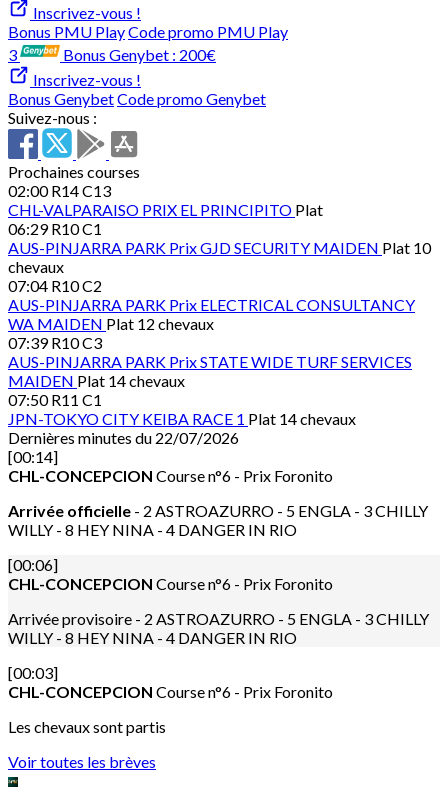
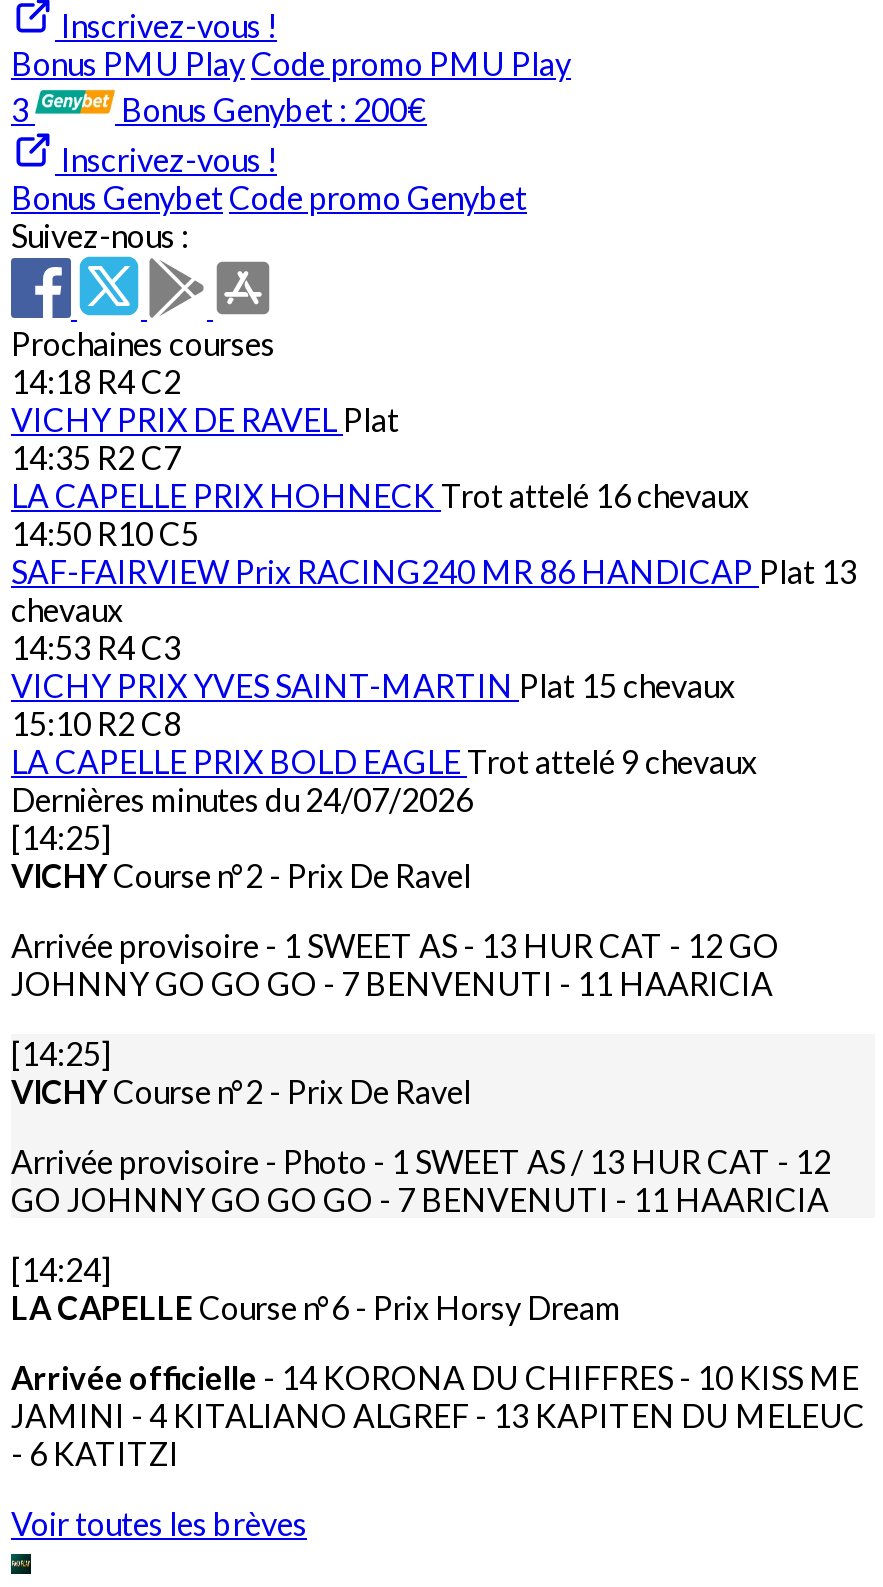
- 02:00 R14 C13
- CHL-VALPARAISO PRIX EL PRINCIPITO Plat
- 06:29 R10 C1
- AUS-PINJARRA PARK Prix GJD SECURITY MAIDEN Plat 10
+ 14:18 R4 C2
+ VICHY PRIX DE RAVEL Plat
+ 14:35 R2 C7
+ LA CAPELLE PRIX HOHNECK Trot attelé 16 chevaux
+ 14:50 R10 C5
+ SAF-FAIRVIEW Prix RACING240 MR 86 HANDICAP Plat 13

moved down: chevaux

- 07:04 R10 C2
- AUS-PINJARRA PARK Prix ELECTRICAL CONSULTANCY
- WA MAIDEN Plat 12 chevaux
- 07:39 R10 C3
- AUS-PINJARRA PARK Prix STATE WIDE TURF SERVICES
- MAIDEN Plat 14 chevaux
- 07:50 R11 C1
- JPN-TOKYO CITY KEIBA RACE 1 Plat 14 chevaux
- Dernières minutes du 22/07/2026
- [00:14]
- CHL-CONCEPCION Course n°6 - Prix Foronito
+ 14:53 R4 C3
+ VICHY PRIX YVES SAINT-MARTIN Plat 15 chevaux
+ 15:10 R2 C8
+ LA CAPELLE PRIX BOLD EAGLE Trot attelé 9 chevaux
+ Dernières minutes du 24/07/2026
+ [14:25]
+ VICHY Course n°2 - Prix De Ravel

- Arrivée officielle - 2 ASTROAZURRO - 5 ENGLA - 3 CHILLY
- WILLY - 8 HEY NINA - 4 DANGER IN RIO
+ Arrivée provisoire - 1 SWEET AS - 13 HUR CAT - 12 GO
+ JOHNNY GO GO GO - 7 BENVENUTI - 11 HAARICIA

- [00:06]
- CHL-CONCEPCION Course n°6 - Prix Foronito
+ [14:25]
+ VICHY Course n°2 - Prix De Ravel

- Arrivée provisoire - 2 ASTROAZURRO - 5 ENGLA - 3 CHILLY
- WILLY - 8 HEY NINA - 4 DANGER IN RIO
+ Arrivée provisoire - Photo - 1 SWEET AS / 13 HUR CAT - 12
+ GO JOHNNY GO GO GO - 7 BENVENUTI - 11 HAARICIA

- [00:03]
- CHL-CONCEPCION Course n°6 - Prix Foronito
+ [14:24]
+ LA CAPELLE Course n°6 - Prix Horsy Dream

- Les chevaux sont partis
+ Arrivée officielle - 14 KORONA DU CHIFFRES - 10 KISS ME
+ JAMINI - 4 KITALIANO ALGREF - 13 KAPITEN DU MELEUC
+ - 6 KATITZI
